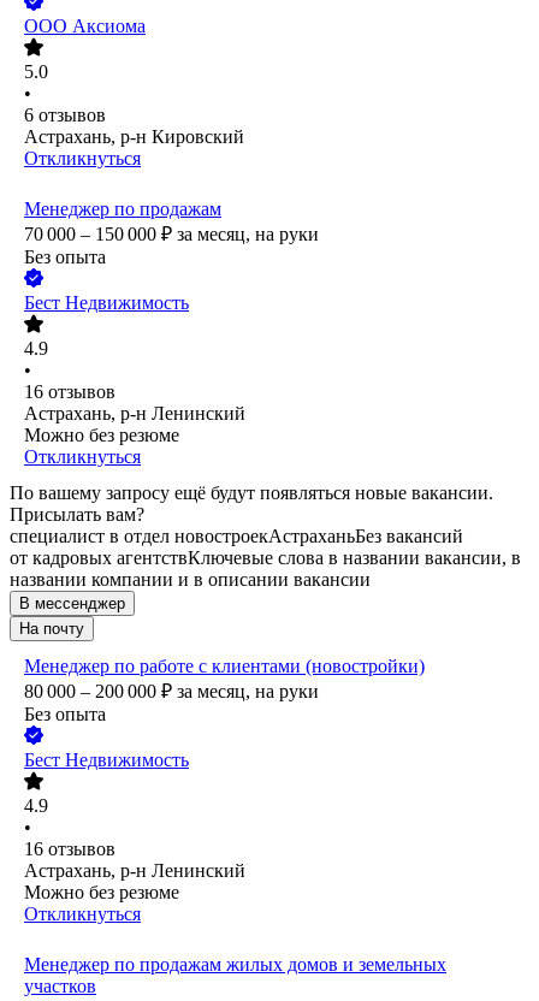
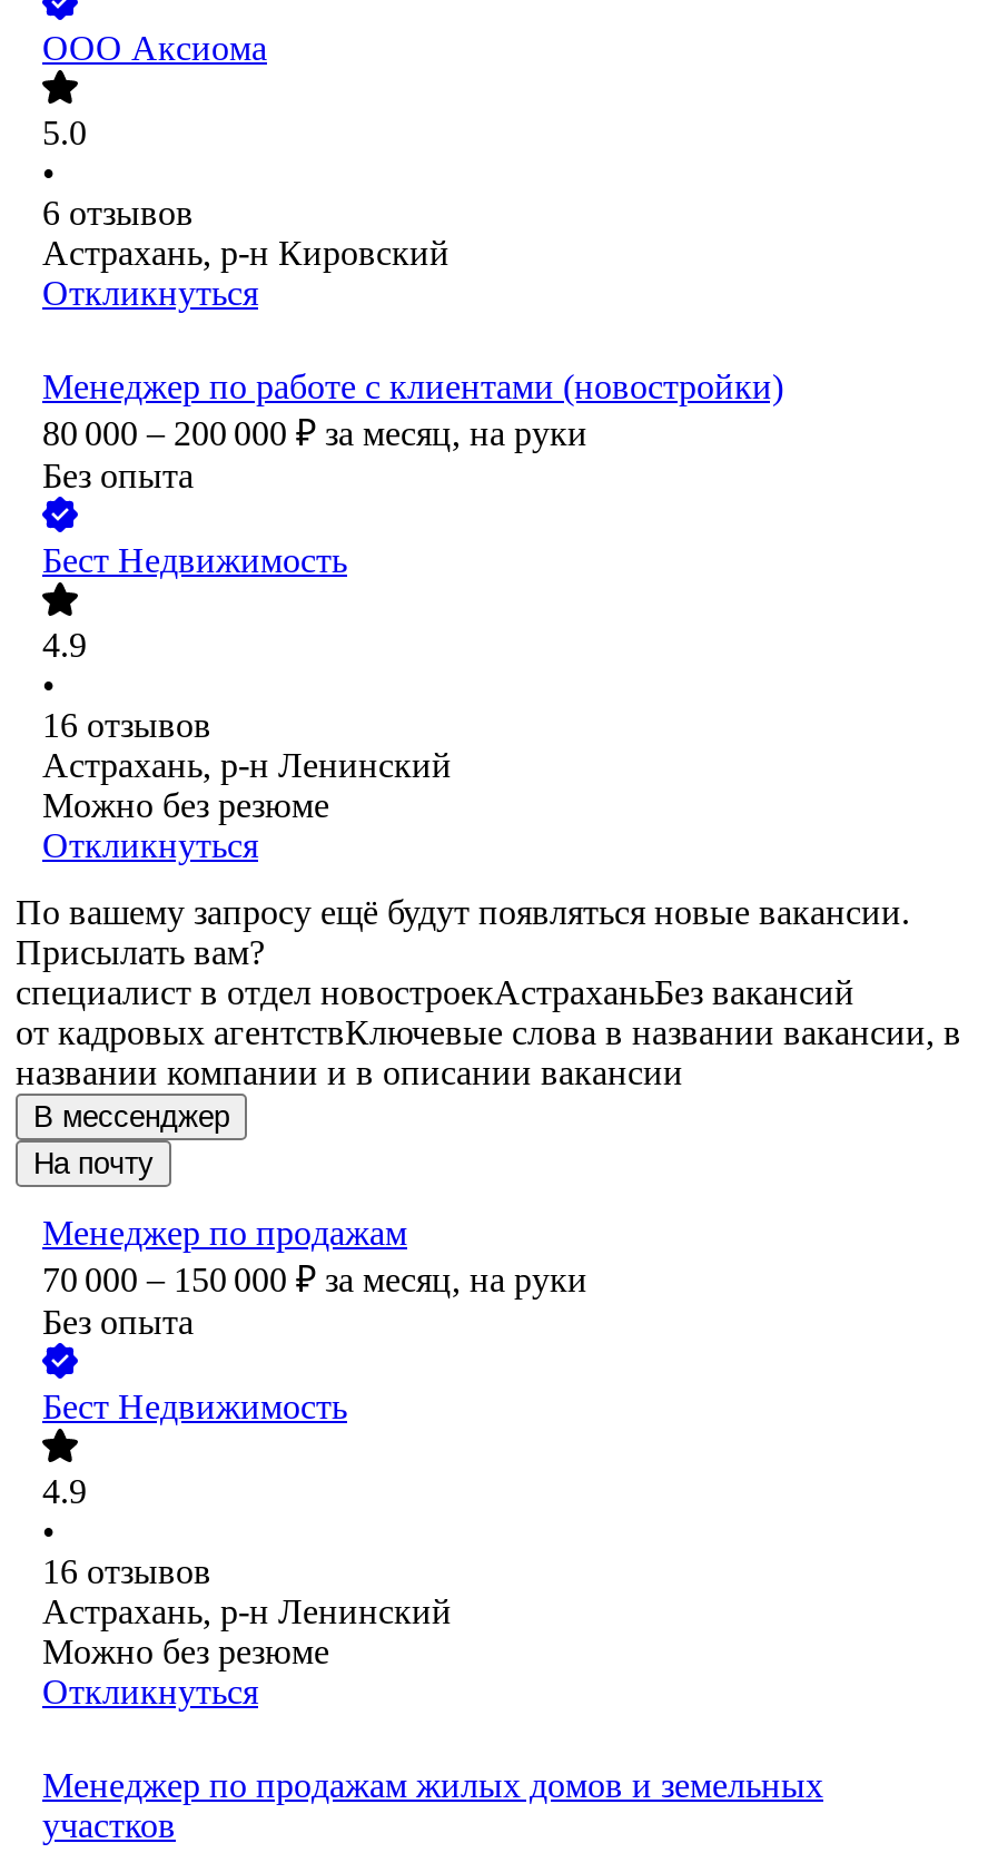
moved down: Менеджер по продажам | 70 000 – 150 000 ₽ за месяц, на руки

moved up: Менеджер по работе с клиентами (новостройки) | 80 000 – 200 000 ₽ за месяц, на руки
